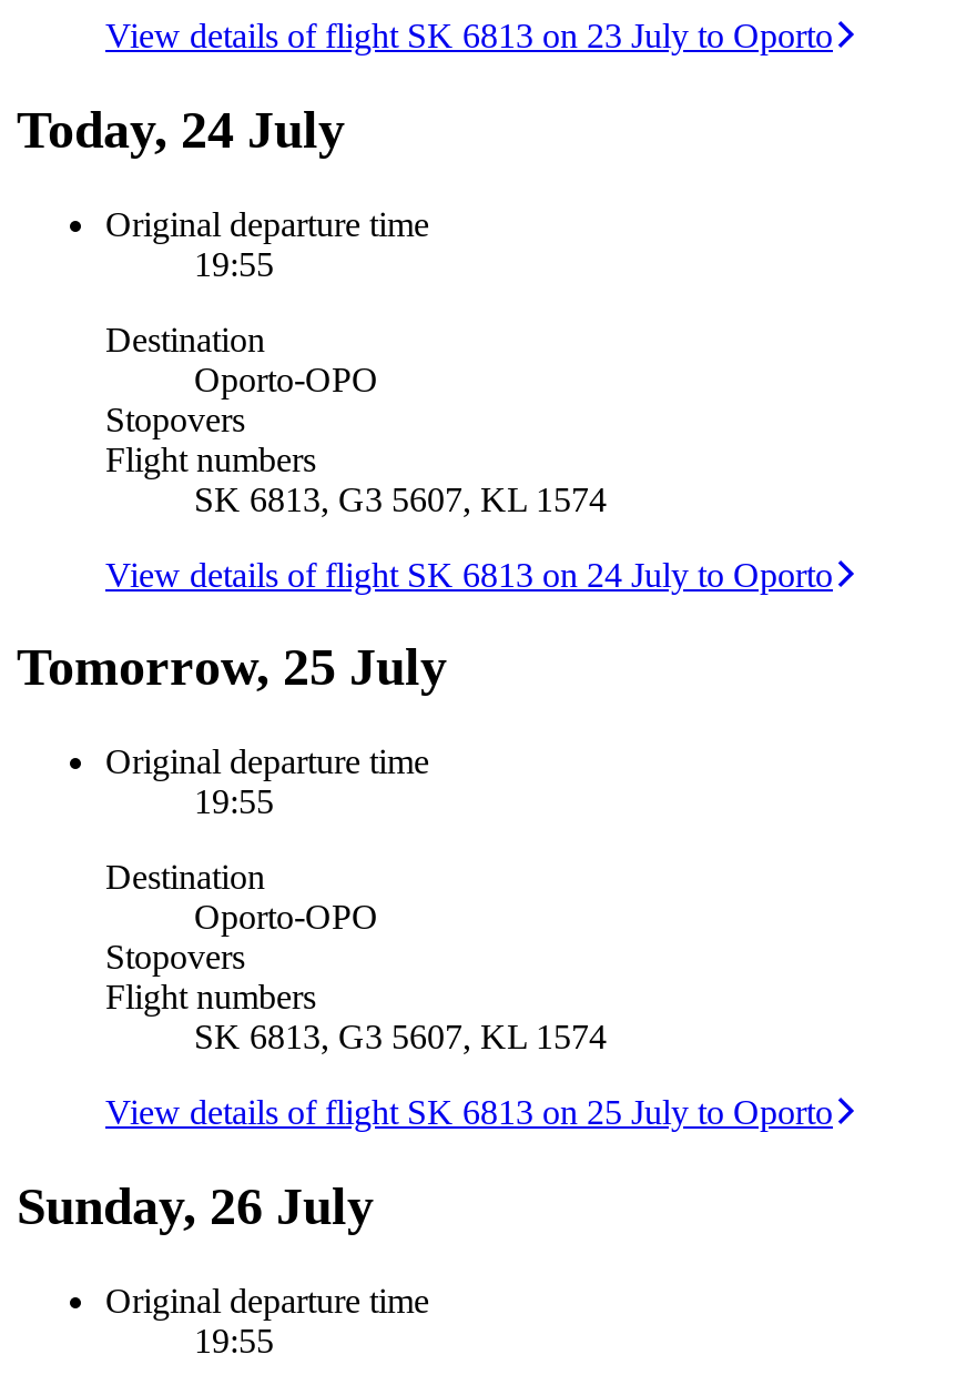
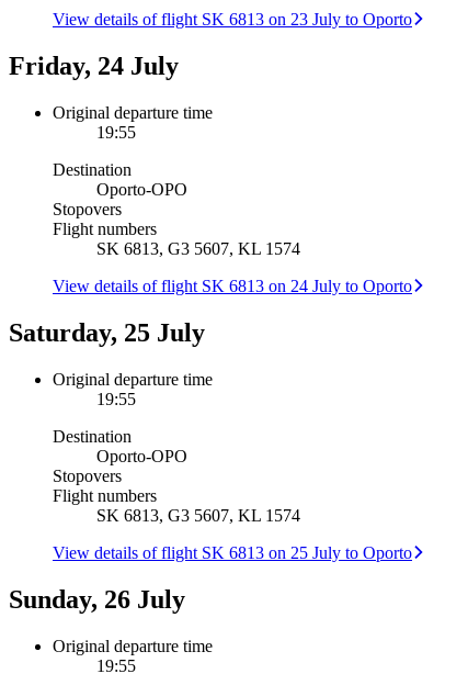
- Today, 24 July
+ Friday, 24 July

- Tomorrow, 25 July
+ Saturday, 25 July
